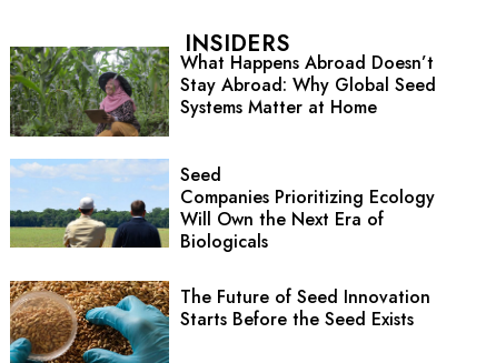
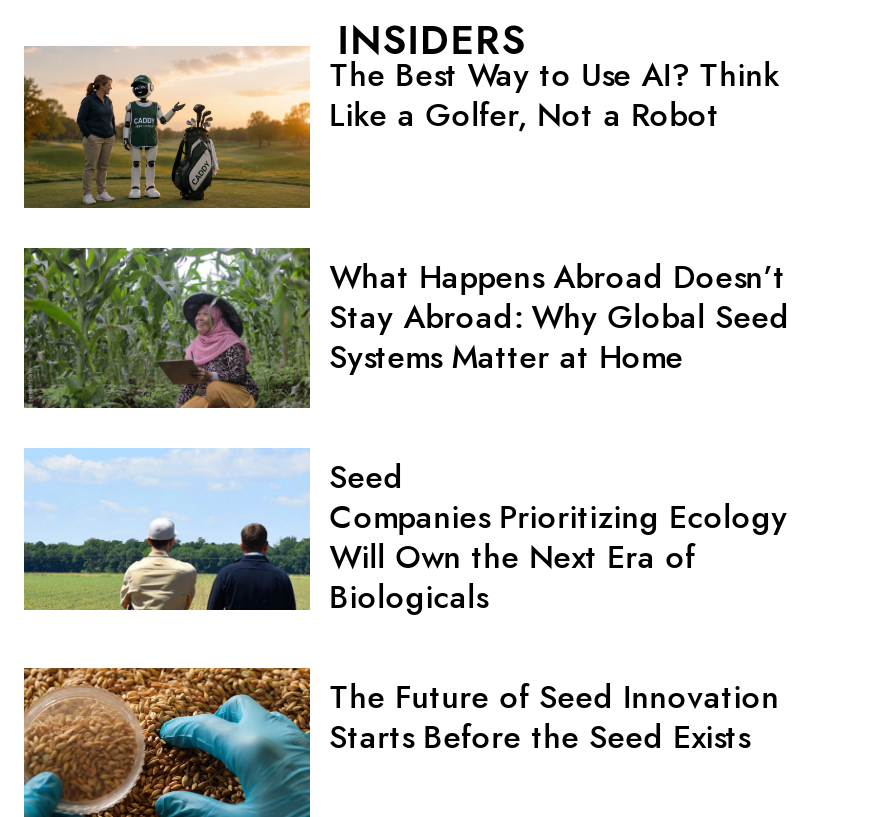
+ [image]
+ The Best Way to Use AI? Think
+ Like a Golfer, Not a Robot
